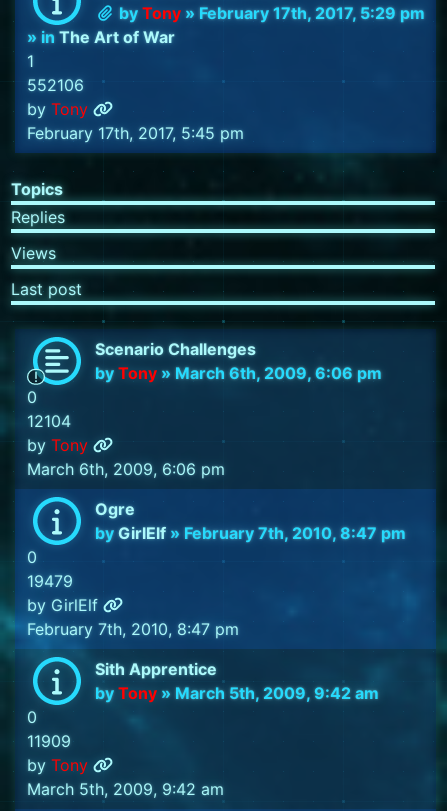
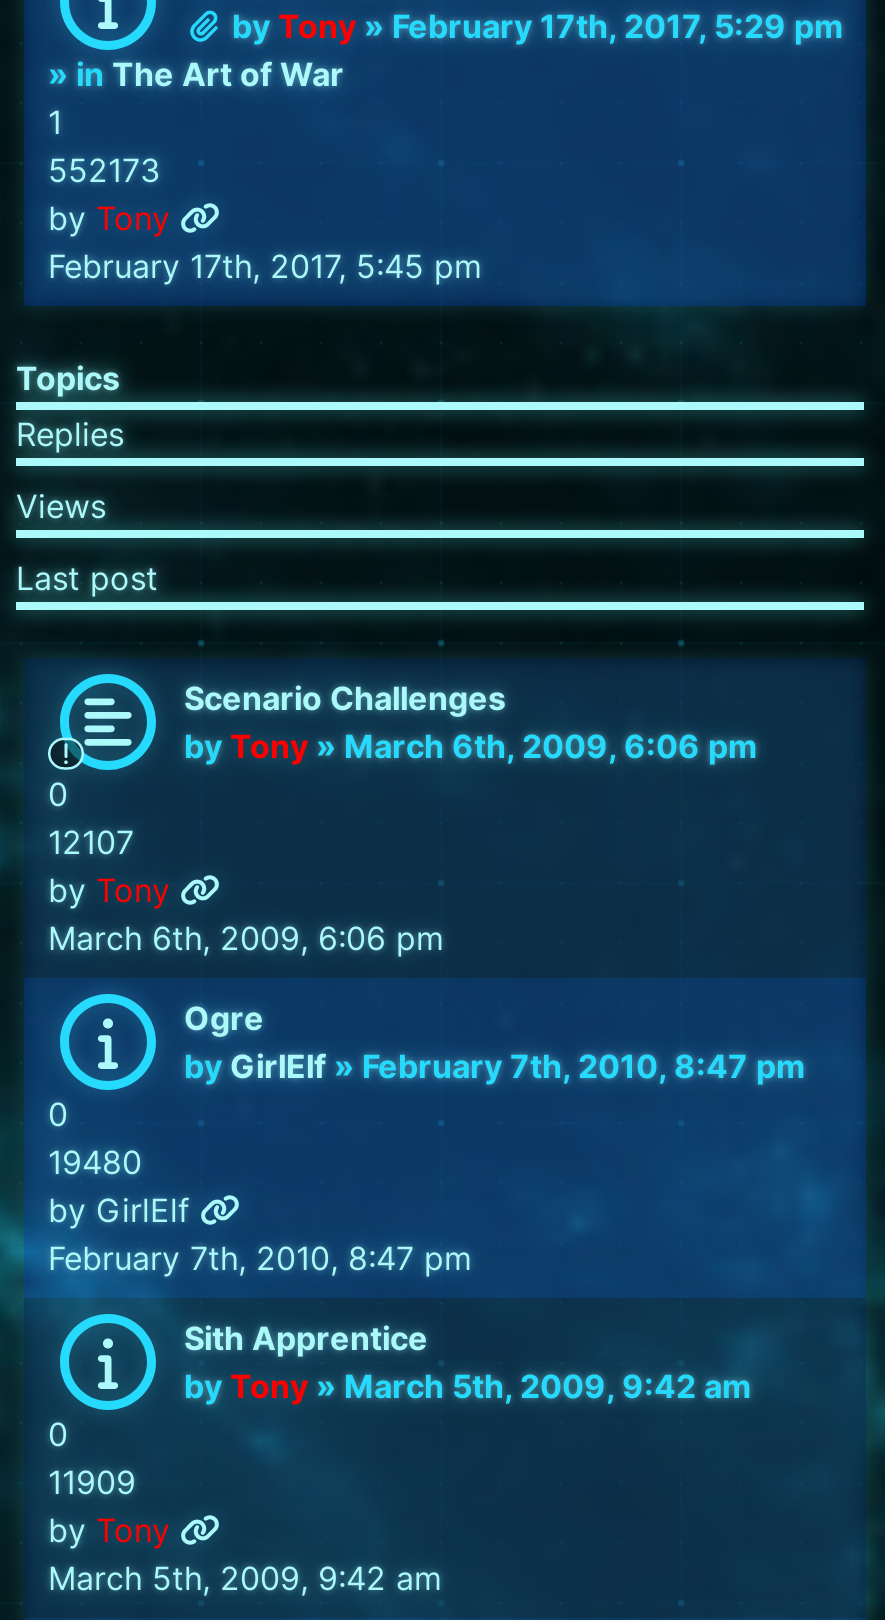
- 552106
+ 552173

- 12104
+ 12107

- 19479
+ 19480
